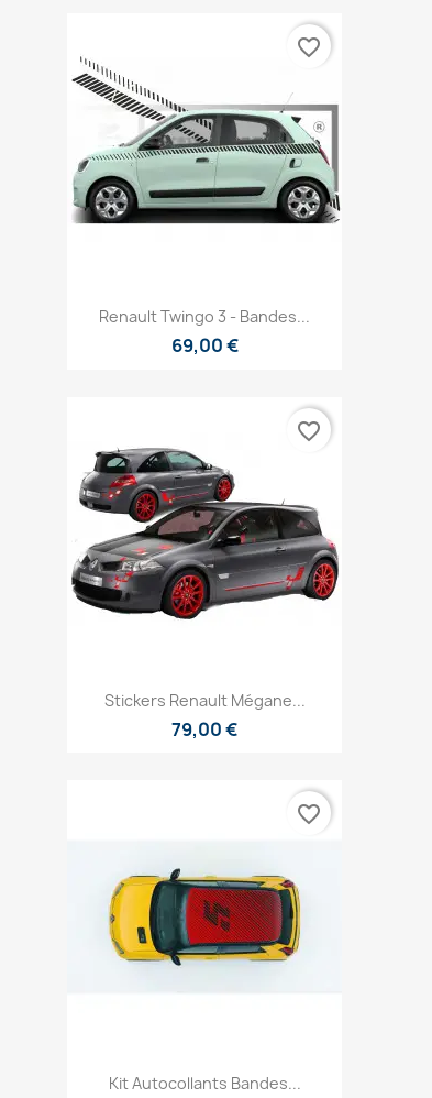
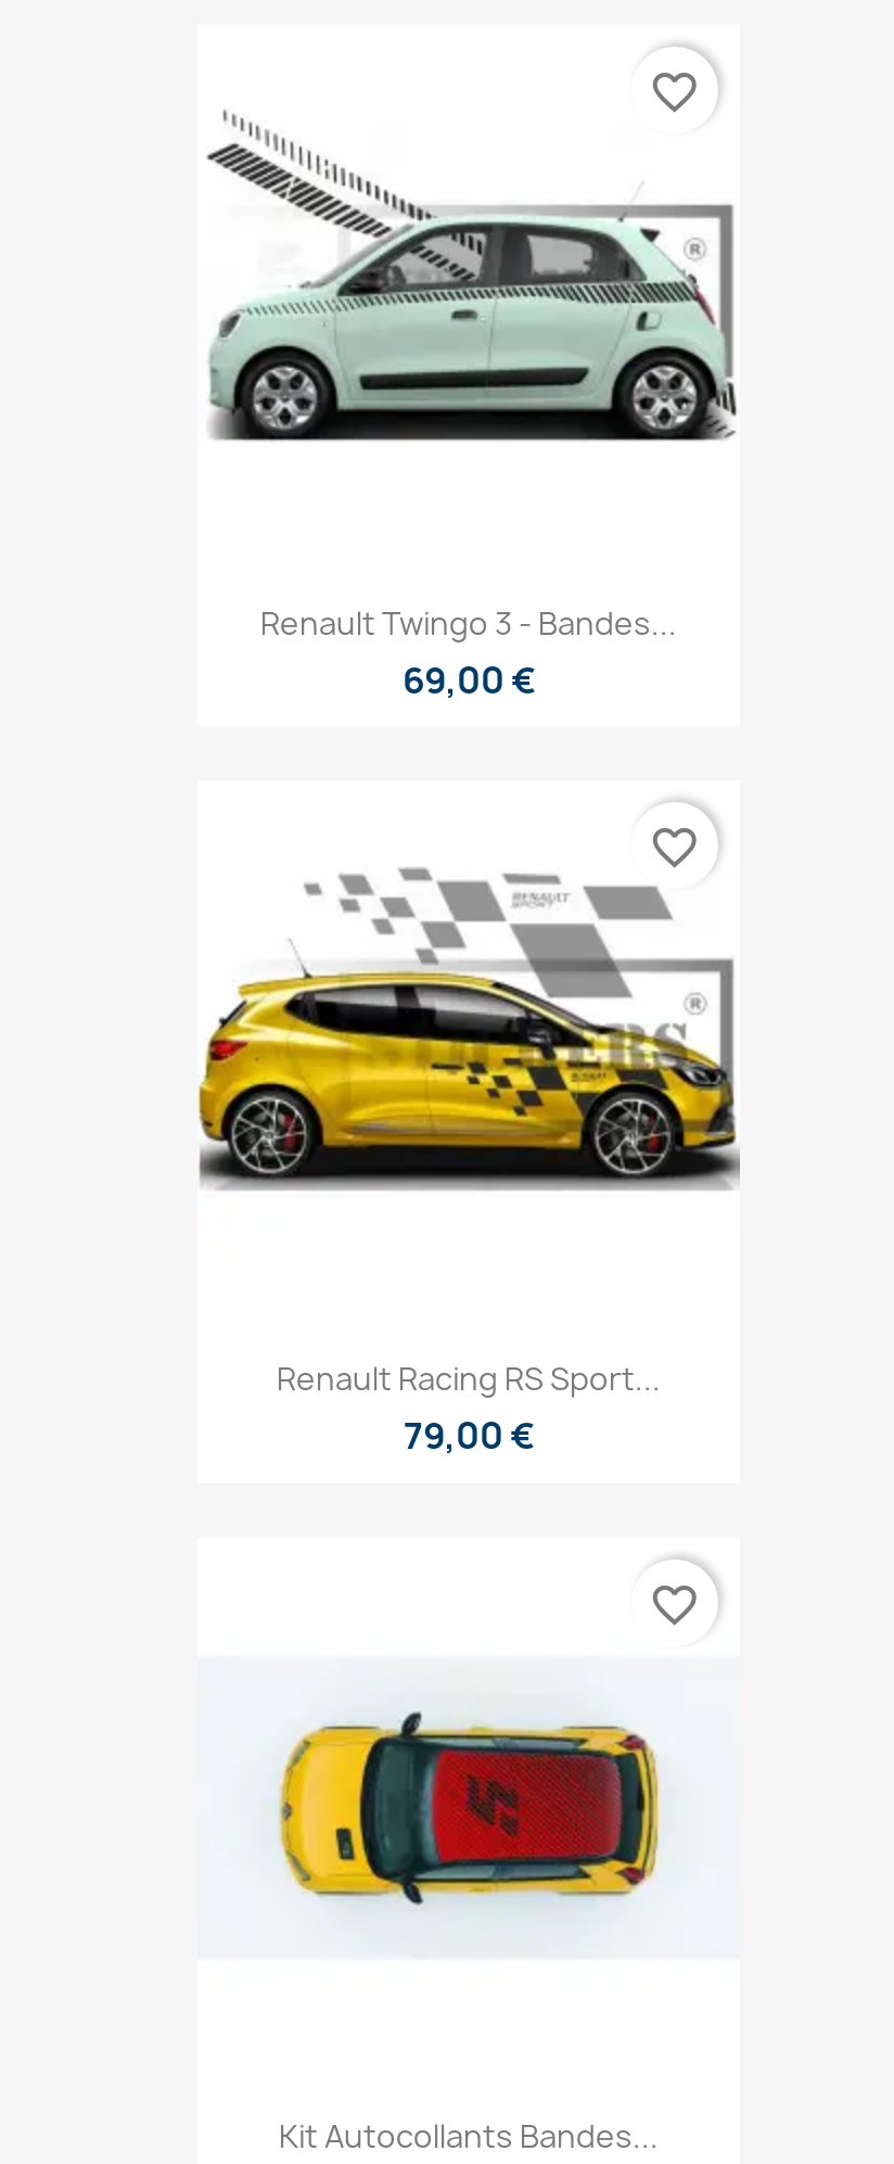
- [image]
+ [image]

- Stickers Renault Mégane...
+ Renault Racing RS Sport...
